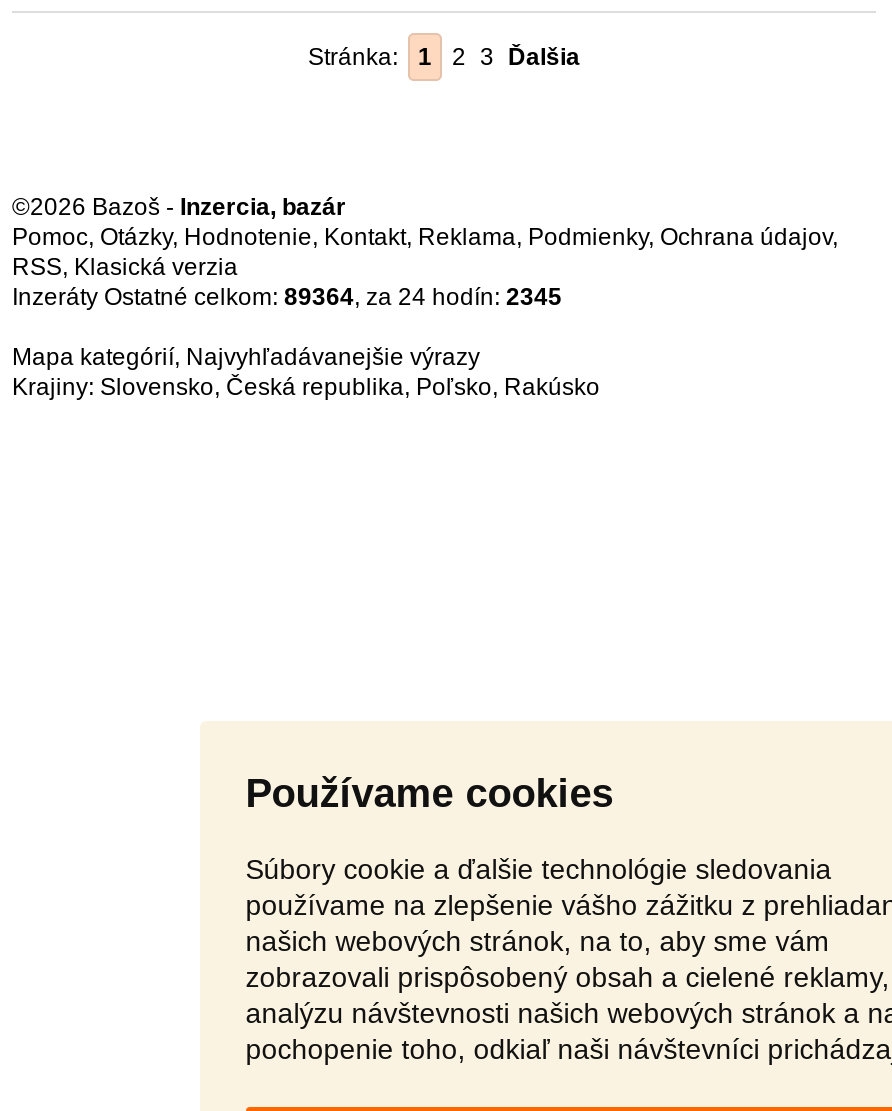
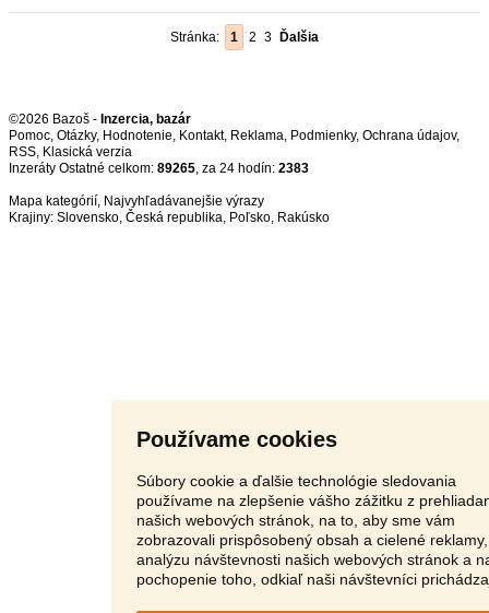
- Inzeráty Ostatné celkom: 89364, za 24 hodín: 2345
+ Inzeráty Ostatné celkom: 89265, za 24 hodín: 2383
